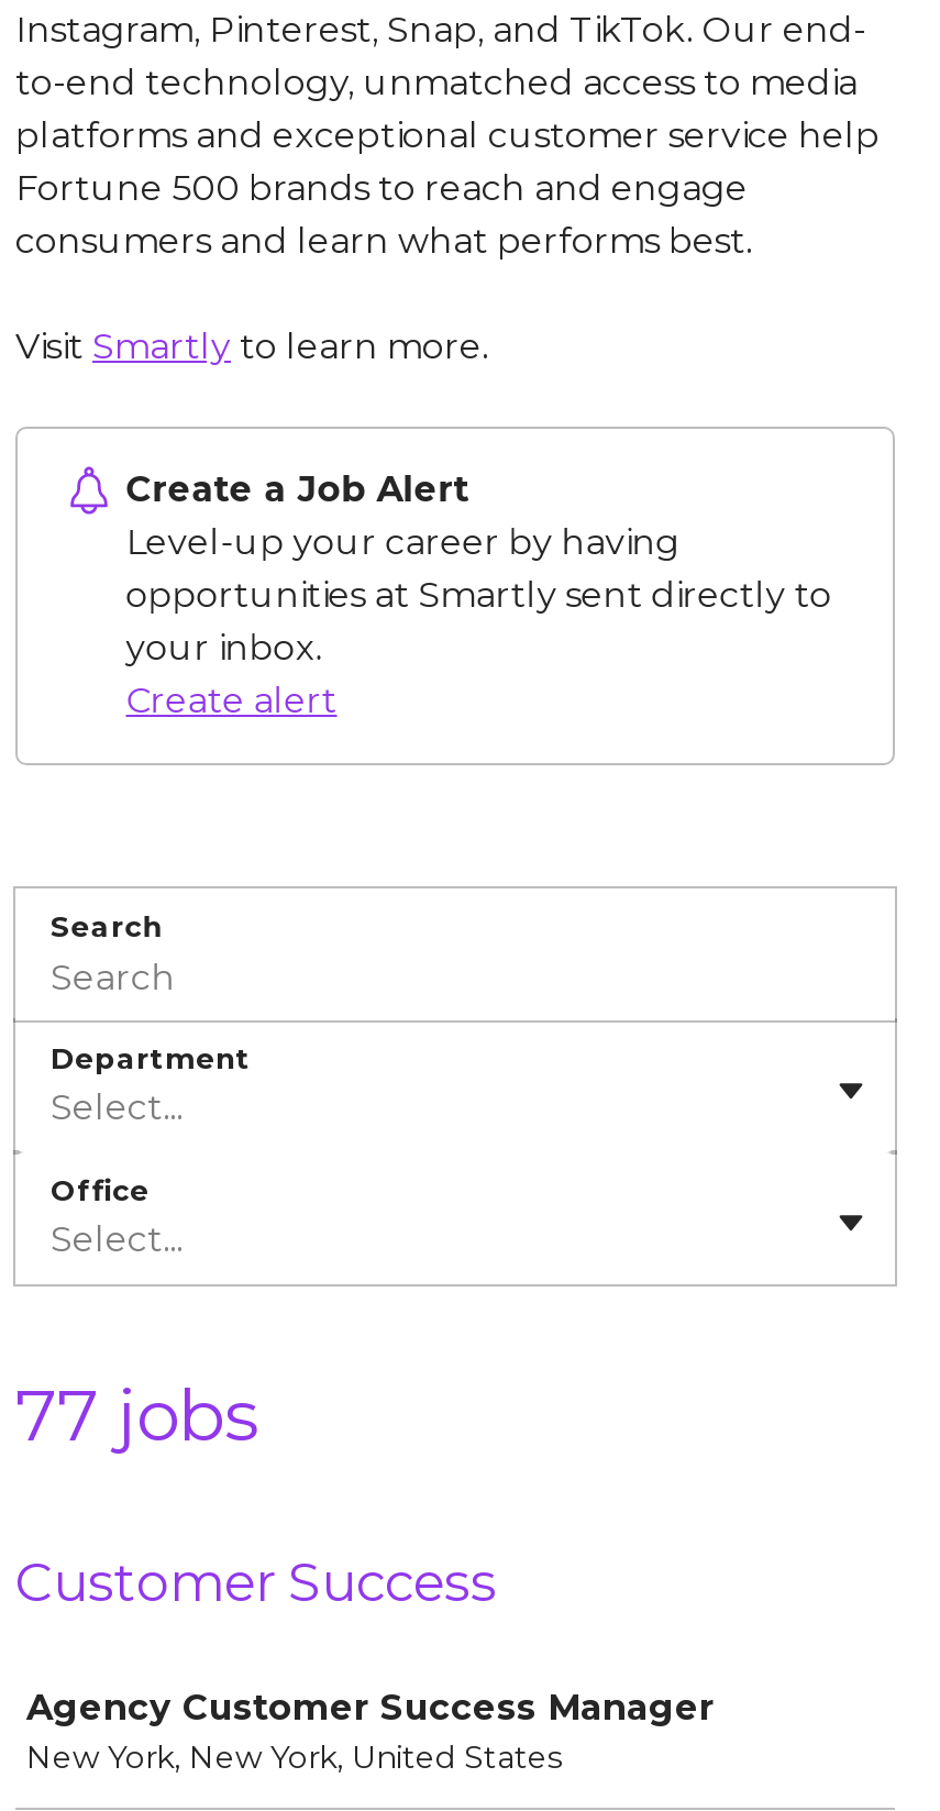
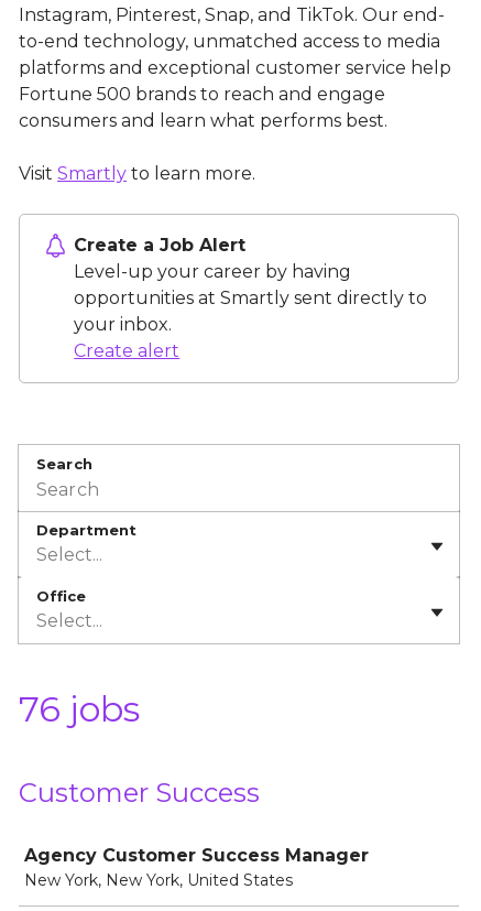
- 77 jobs
+ 76 jobs
